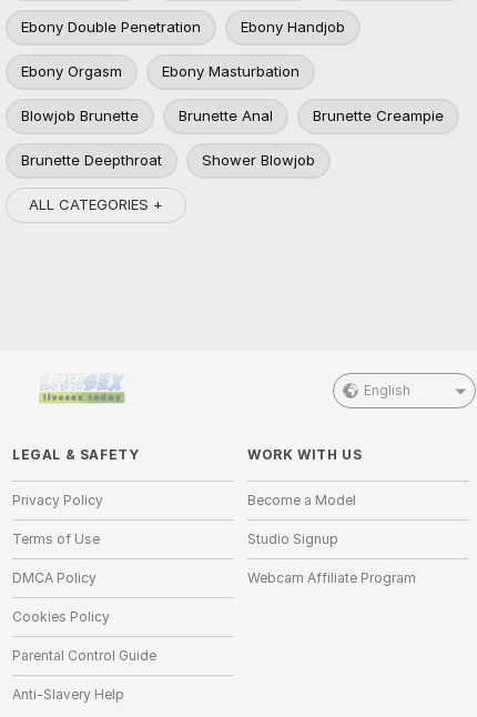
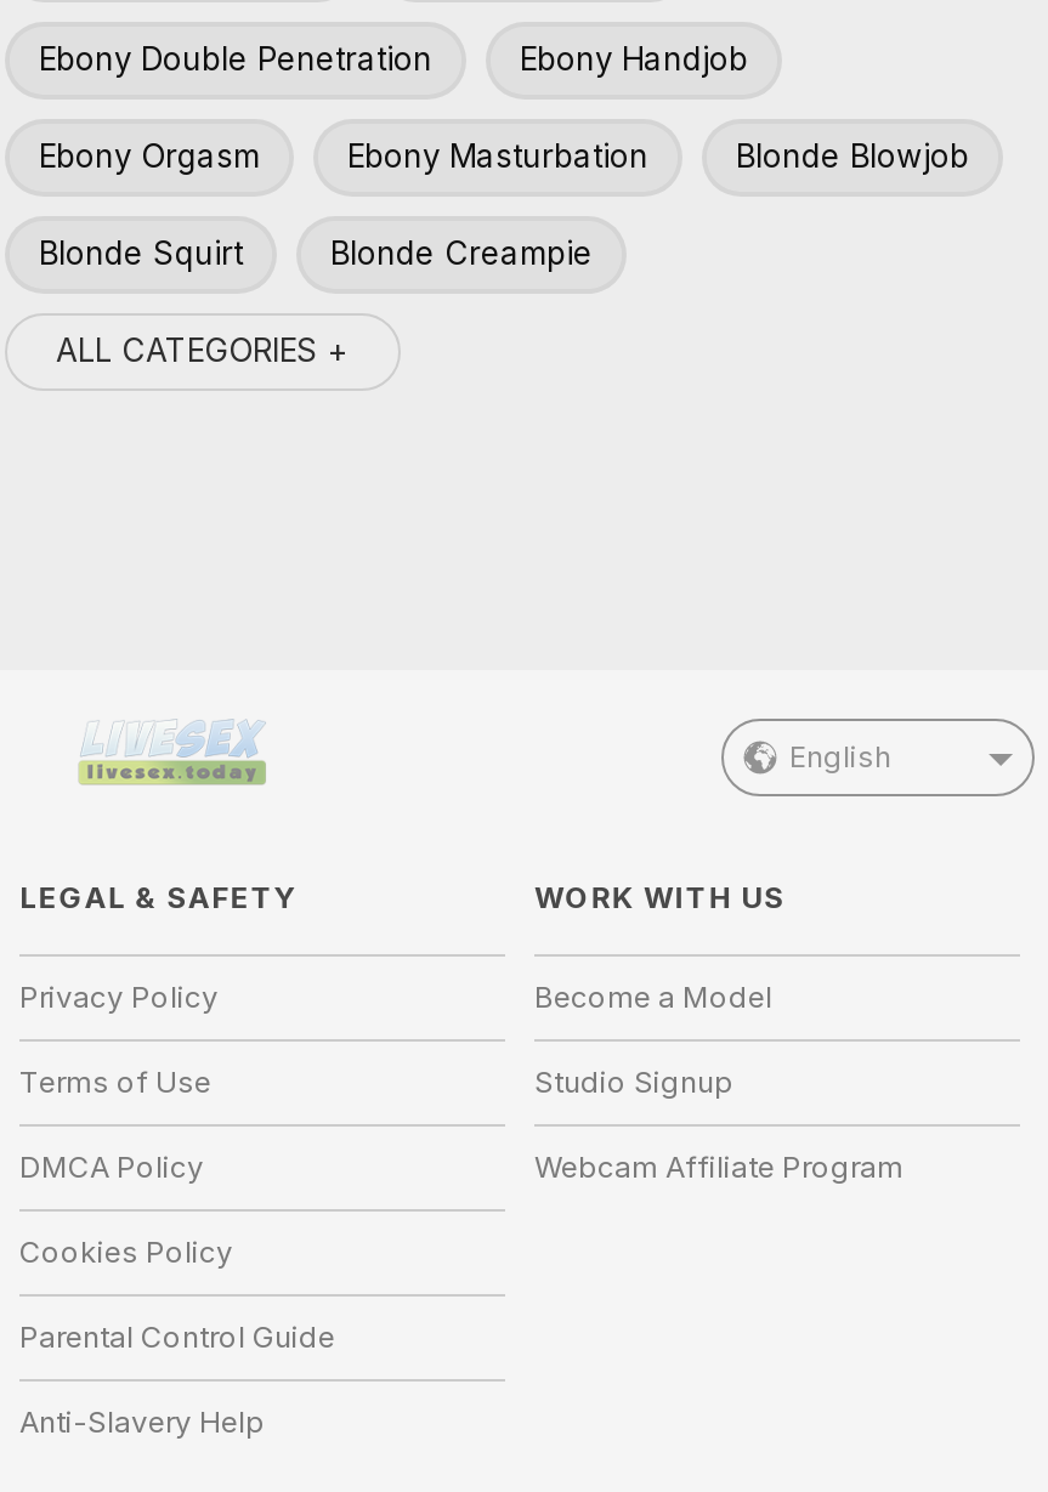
- Blowjob Brunette
- Brunette Anal
- Brunette Creampie
+ Blonde Blowjob

- Brunette Deepthroat
- Shower Blowjob
+ Blonde Squirt
+ Blonde Creampie
